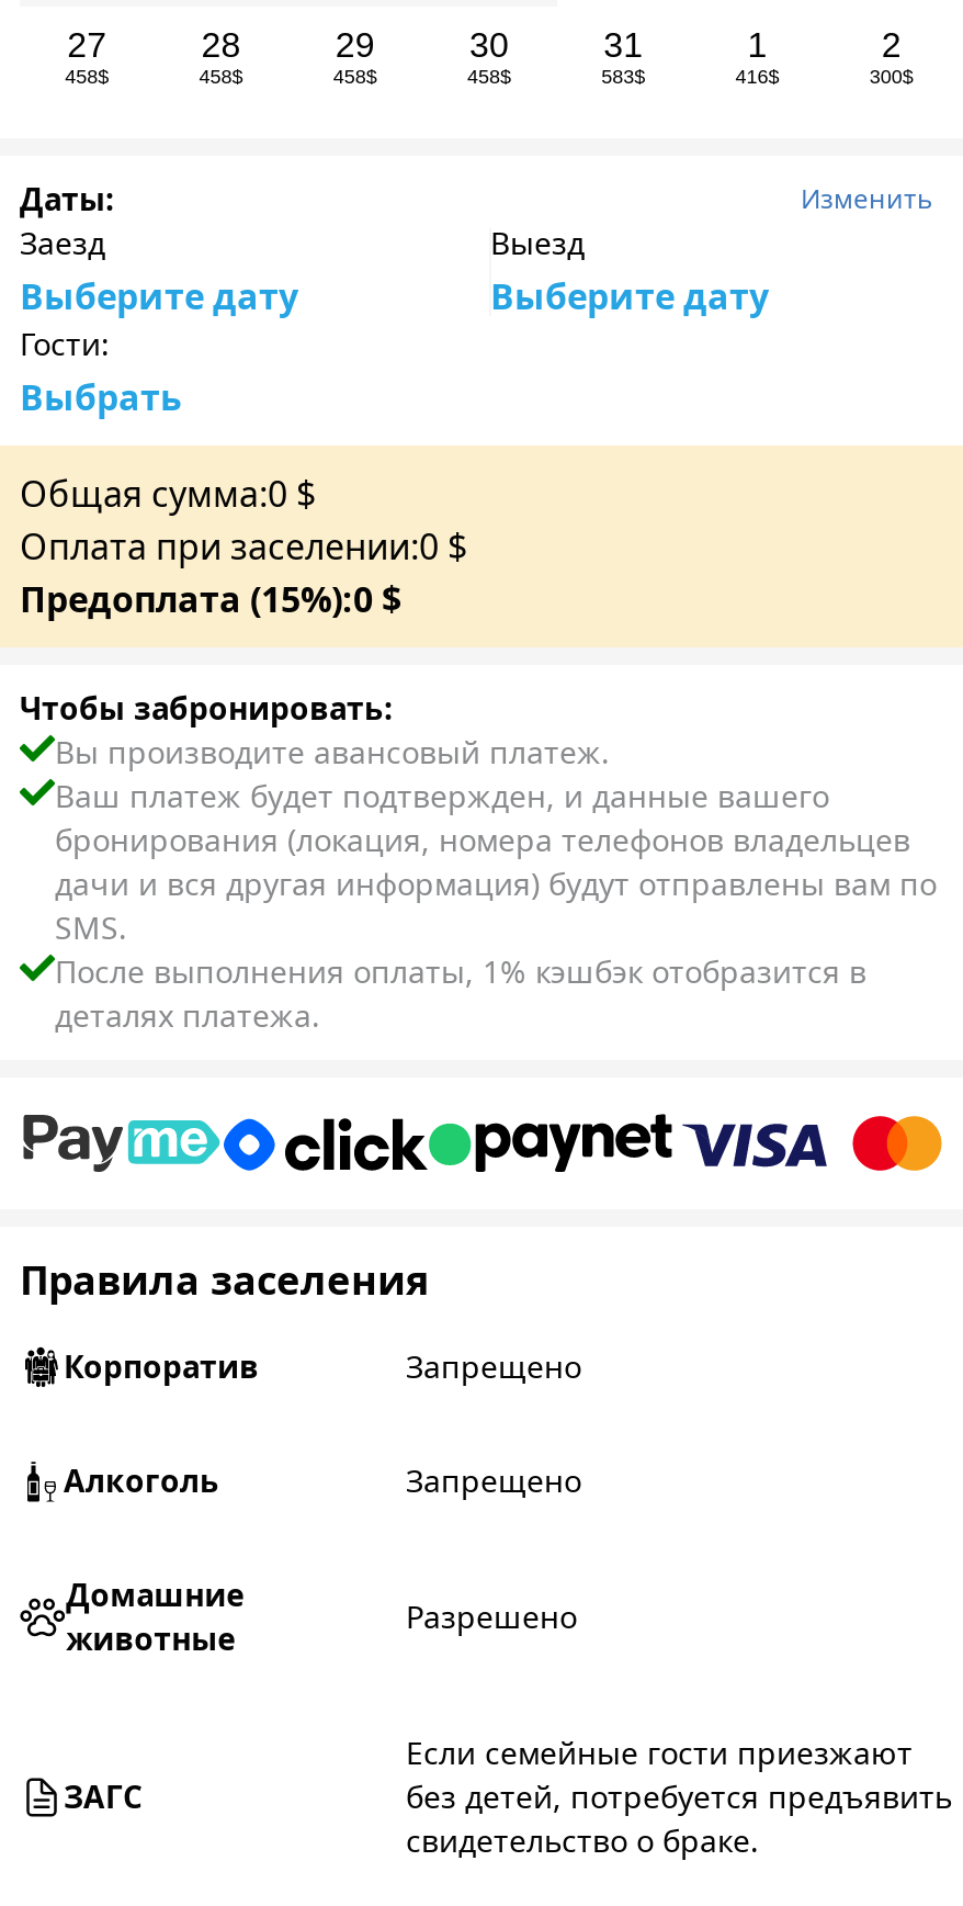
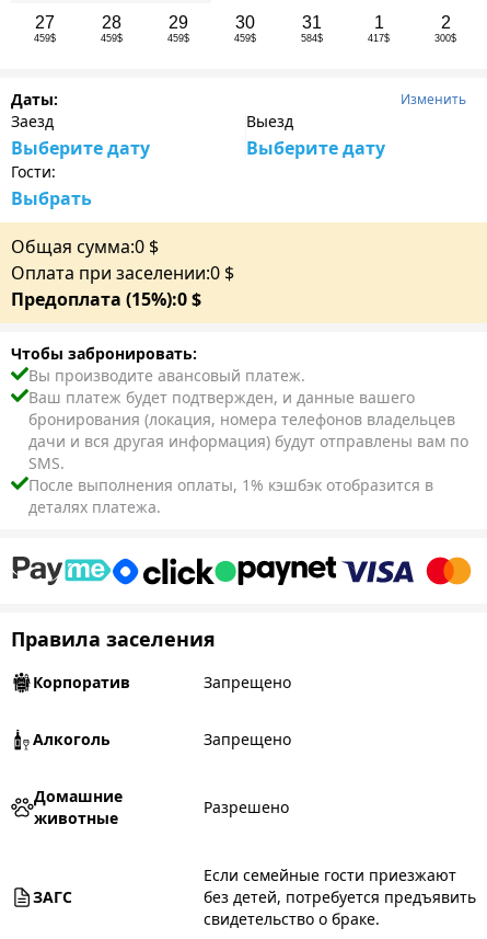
- 458$
+ 459$

- 458$
+ 459$

- 458$
+ 459$

- 458$
+ 459$

- 583$
+ 584$

- 416$
+ 417$
